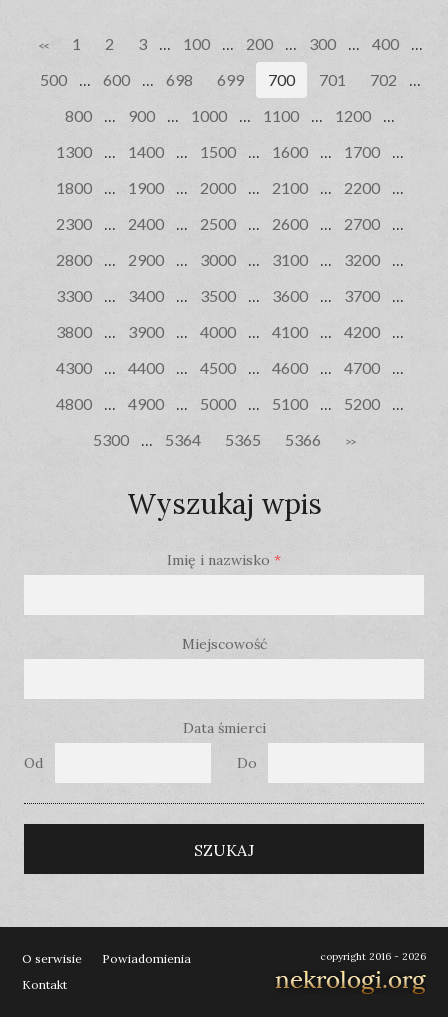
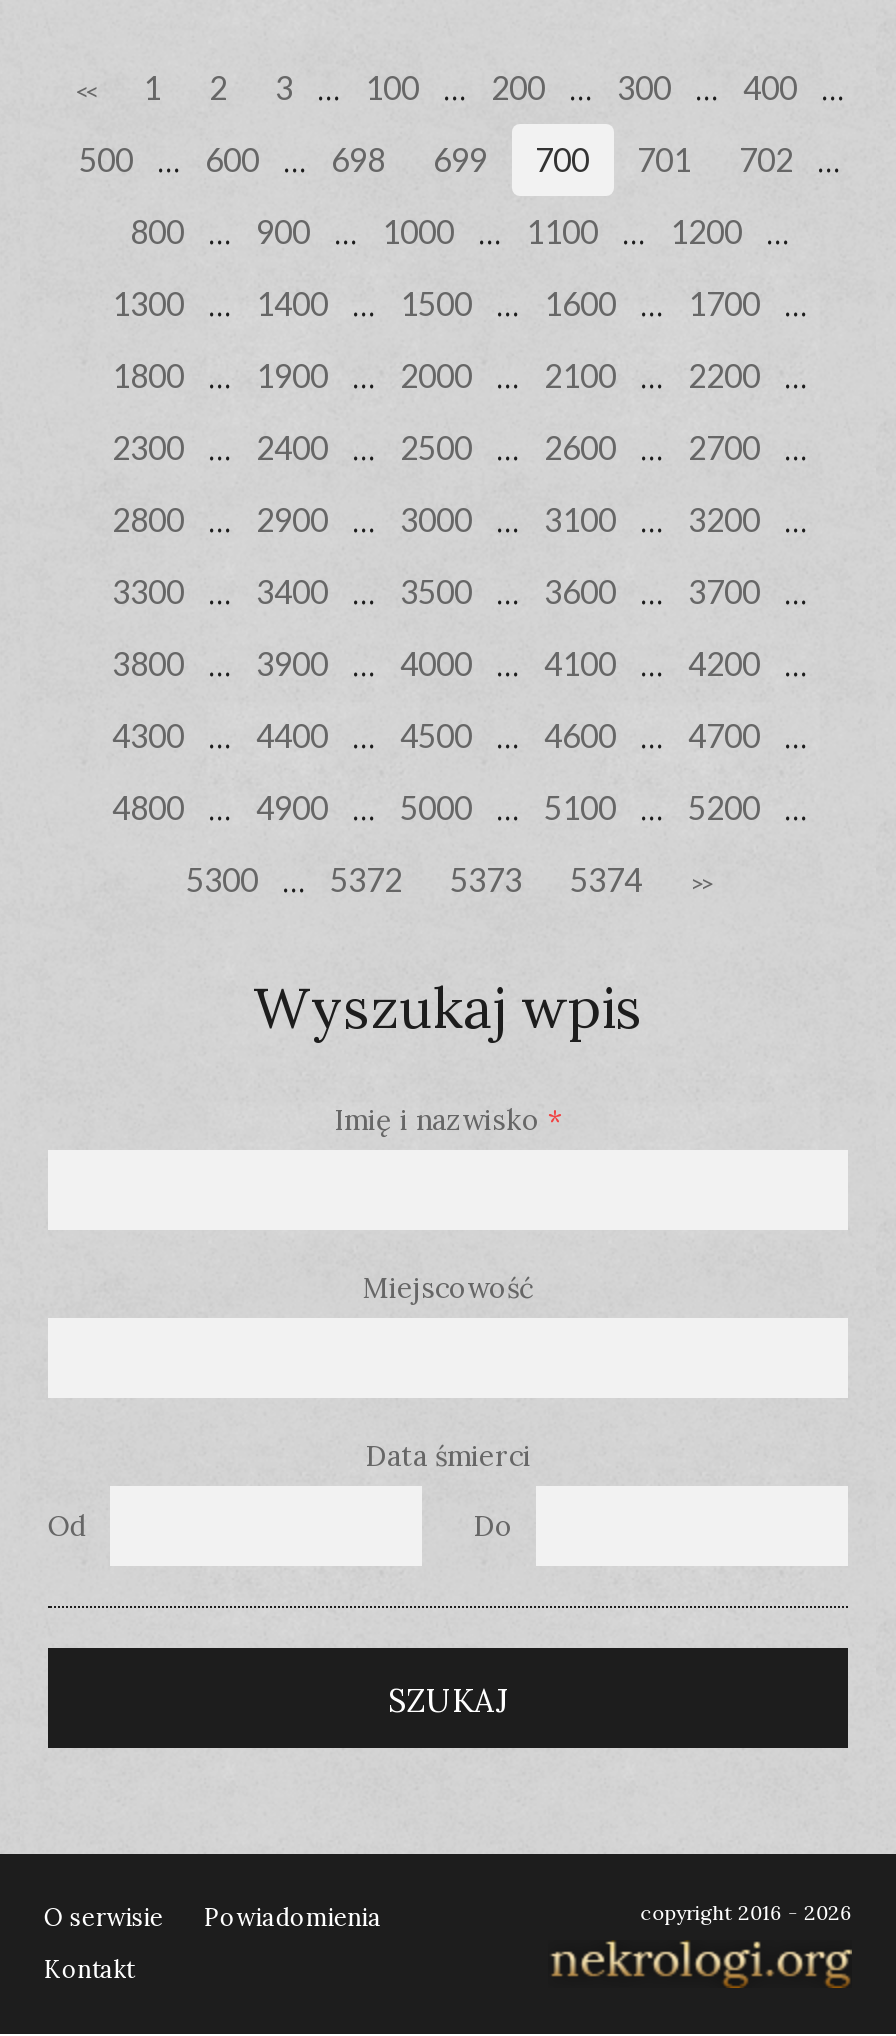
- 5364
+ 5372

- 5365
+ 5373

- 5366
+ 5374
